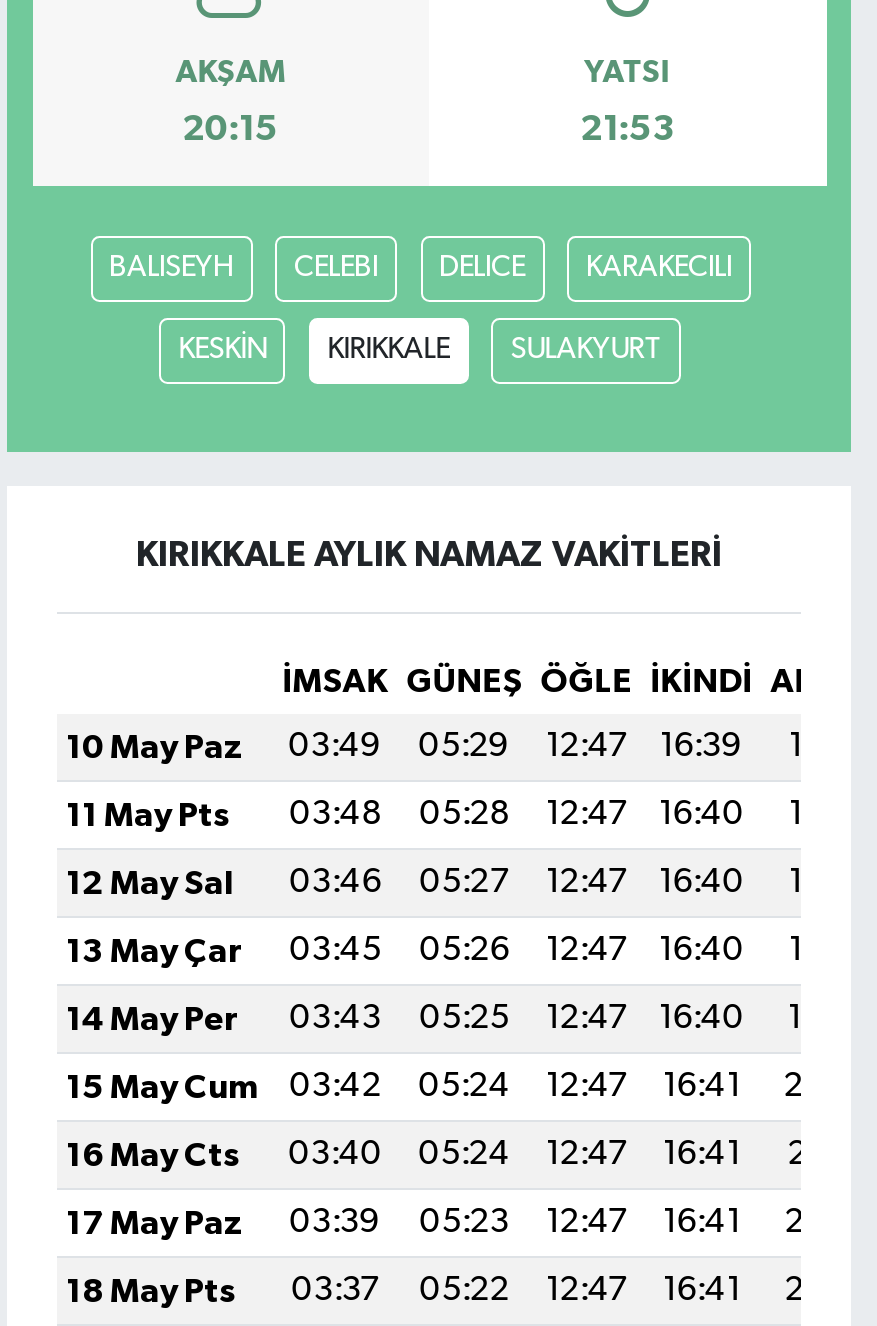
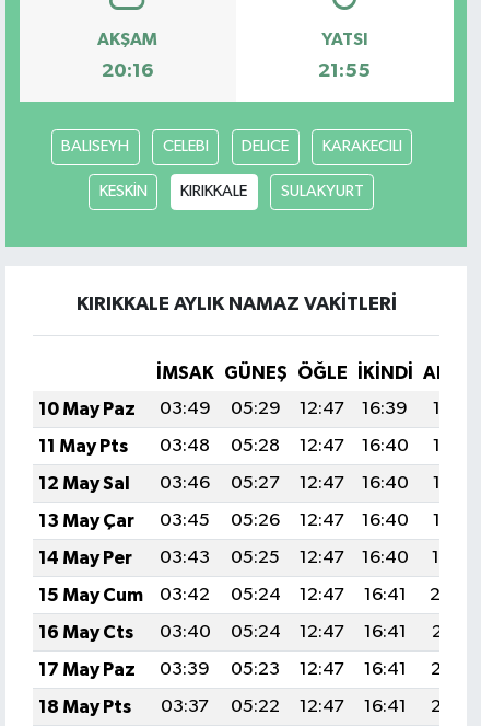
- 20:15
+ 20:16

- 21:53
+ 21:55
